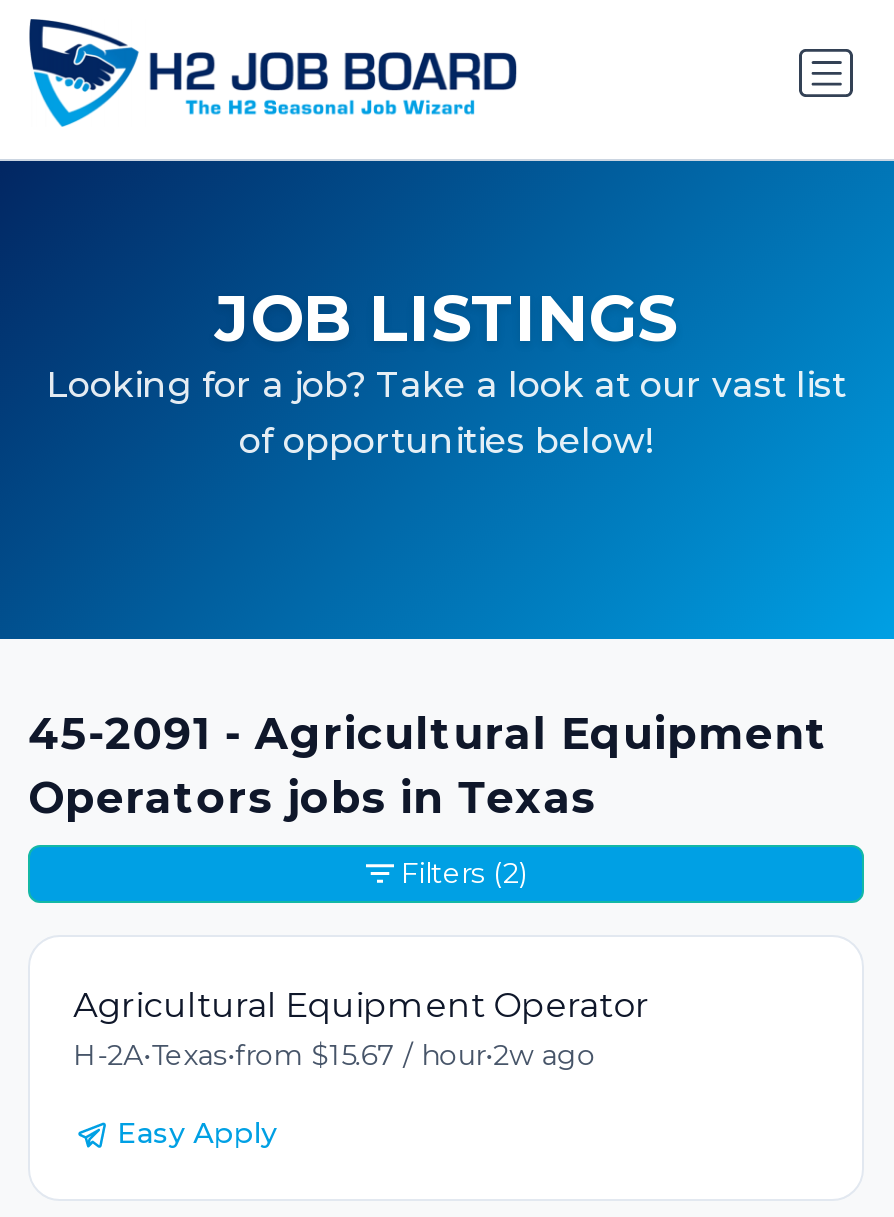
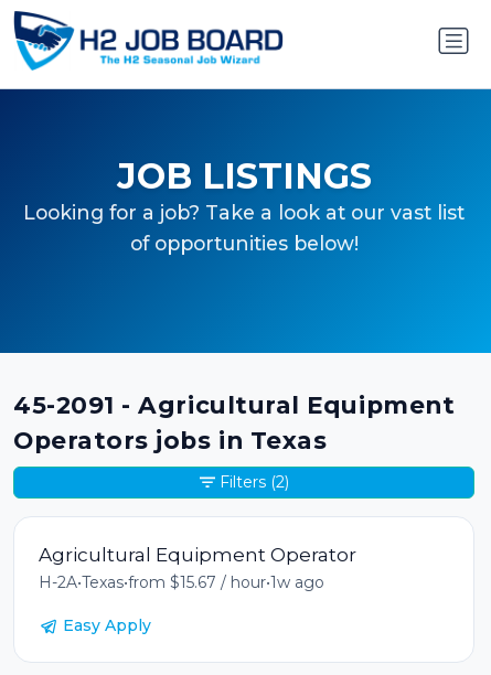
- H-2A•Texas•from $15.67 / hour•2w ago
+ H-2A•Texas•from $15.67 / hour•1w ago
